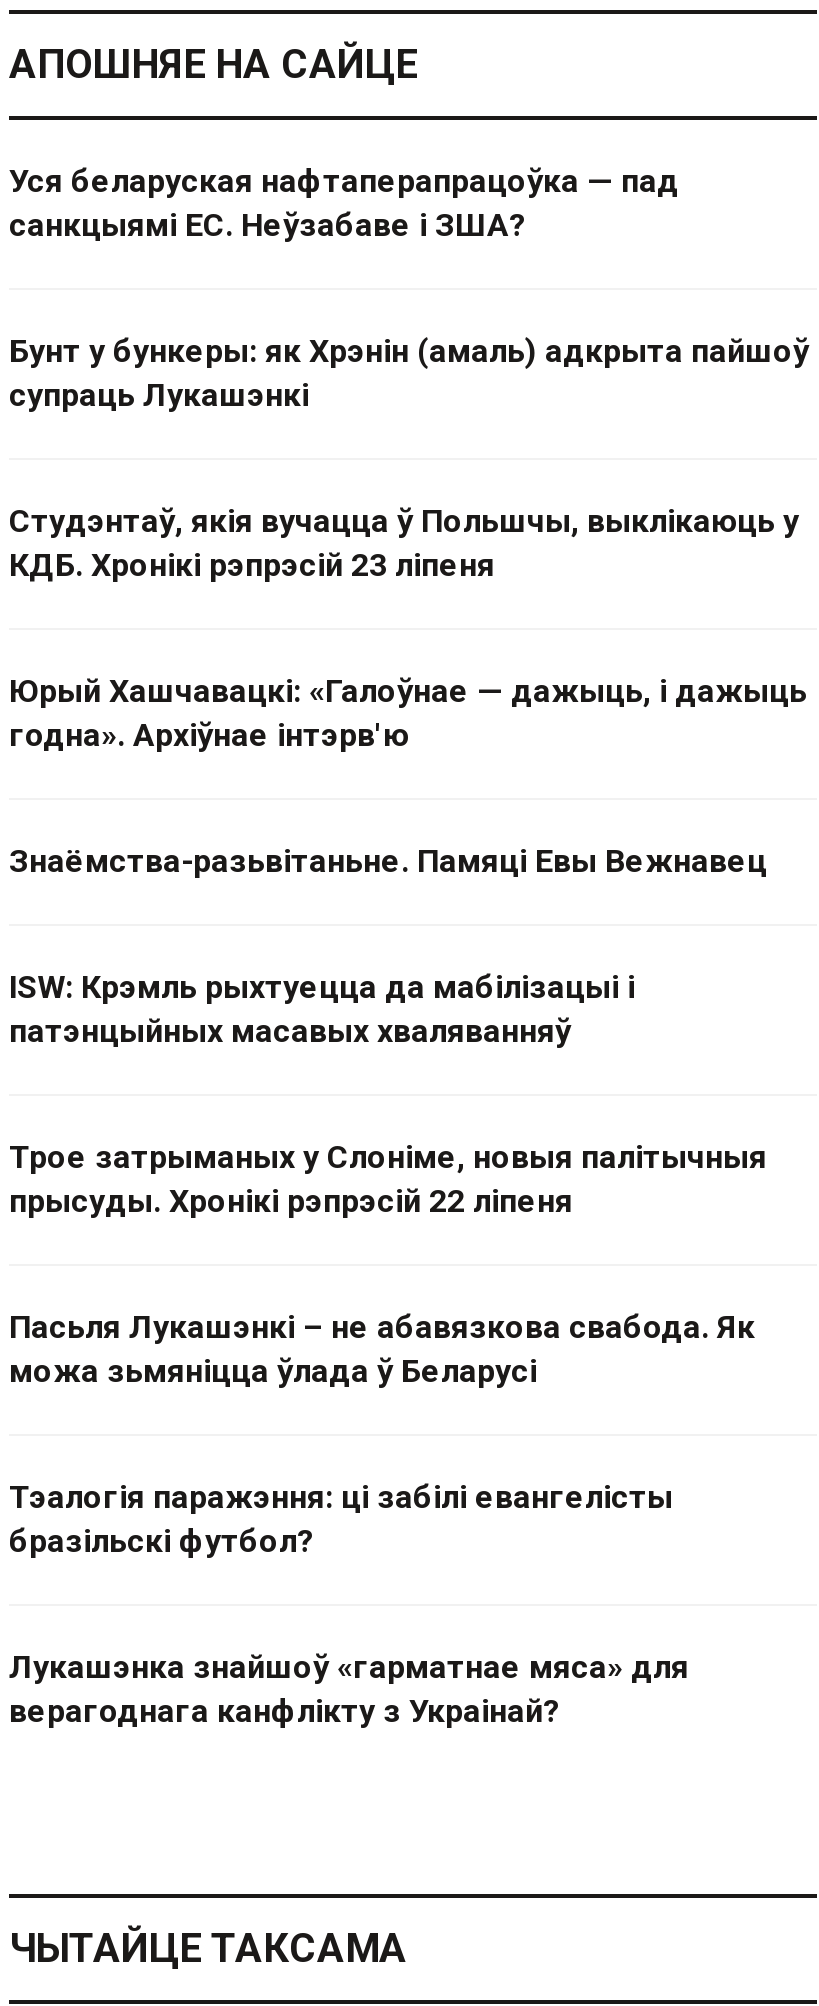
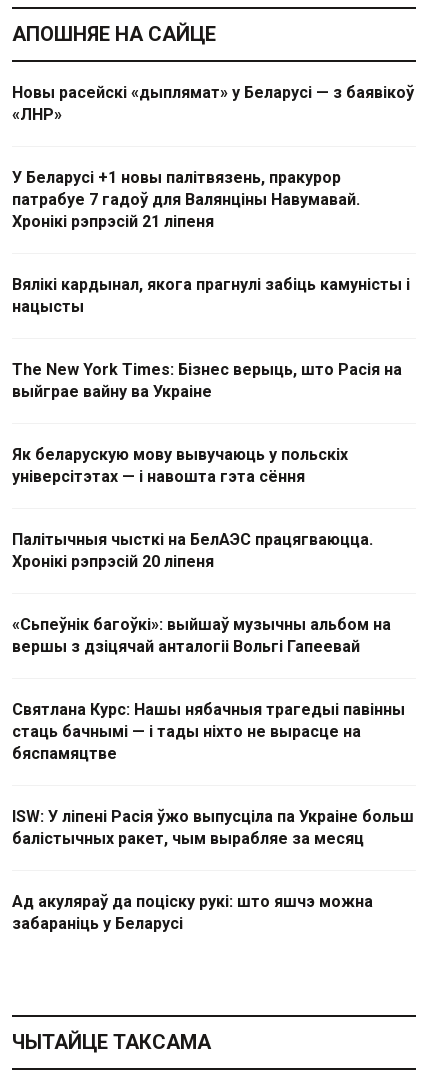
- Уся беларуская нафтаперапрацоўка — пад
- санкцыямі ЕС. Неўзабаве і ЗША?
+ Новы расейскі «дыплямат» у Беларусі — з баявікоў
+ «ЛНР»

- Бунт у бункеры: як Хрэнін (амаль) адкрыта пайшоў
- супраць Лукашэнкі
+ У Беларусі +1 новы палітвязень, пракурор
+ патрабуе 7 гадоў для Валянціны Навумавай.
+ Хронікі рэпрэсій 21 ліпеня

- Студэнтаў, якія вучацца ў Польшчы, выклікаюць у
- КДБ. Хронікі рэпрэсій 23 ліпеня
+ Вялікі кардынал, якога прагнулі забіць камуністы і
+ нацысты

- Юрый Хашчавацкі: «Галоўнае — дажыць, і дажыць
- годна». Архіўнае інтэрв'ю
+ The New York Times: Бізнес верыць, што Расія на
+ выйграе вайну ва Украіне

- Знаёмства-разьвітаньне. Памяці Евы Вежнавец
+ Як беларускую мову вывучаюць у польскіх
+ універсітэтах — і навошта гэта сёння

- ISW: Крэмль рыхтуецца да мабілізацыі і
- патэнцыйных масавых хваляванняў
+ Палітычныя чысткі на БелАЭС працягваюцца.
+ Хронікі рэпрэсій 20 ліпеня

- Трое затрыманых у Слоніме, новыя палітычныя
- прысуды. Хронікі рэпрэсій 22 ліпеня
+ «Сьпеўнік багоўкі»: выйшаў музычны альбом на
+ вершы з дзіцячай анталогіі Вольгі Гапеевай

- Пасьля Лукашэнкі – не абавязкова свабода. Як
- можа зьмяніцца ўлада ў Беларусі
+ Святлана Курс: Нашы нябачныя трагедыі павінны
+ стаць бачнымі — і тады ніхто не вырасце на
+ бяспамяцтве

- Тэалогія паражэння: ці забілі евангелісты
- бразільскі футбол?
+ ISW: У ліпені Расія ўжо выпусціла па Украіне больш
+ балістычных ракет, чым вырабляе за месяц

- Лукашэнка знайшоў «гарматнае мяса» для
- верагоднага канфлікту з Украінай?
+ Ад акуляраў да поціску рукі: што яшчэ можна
+ забараніць у Беларусі
